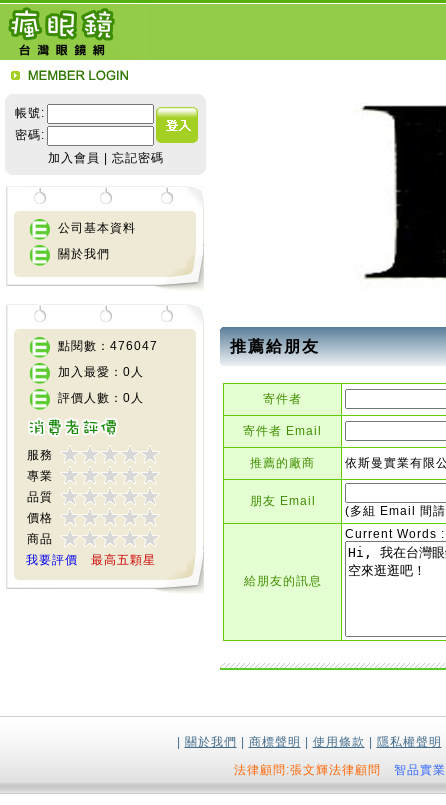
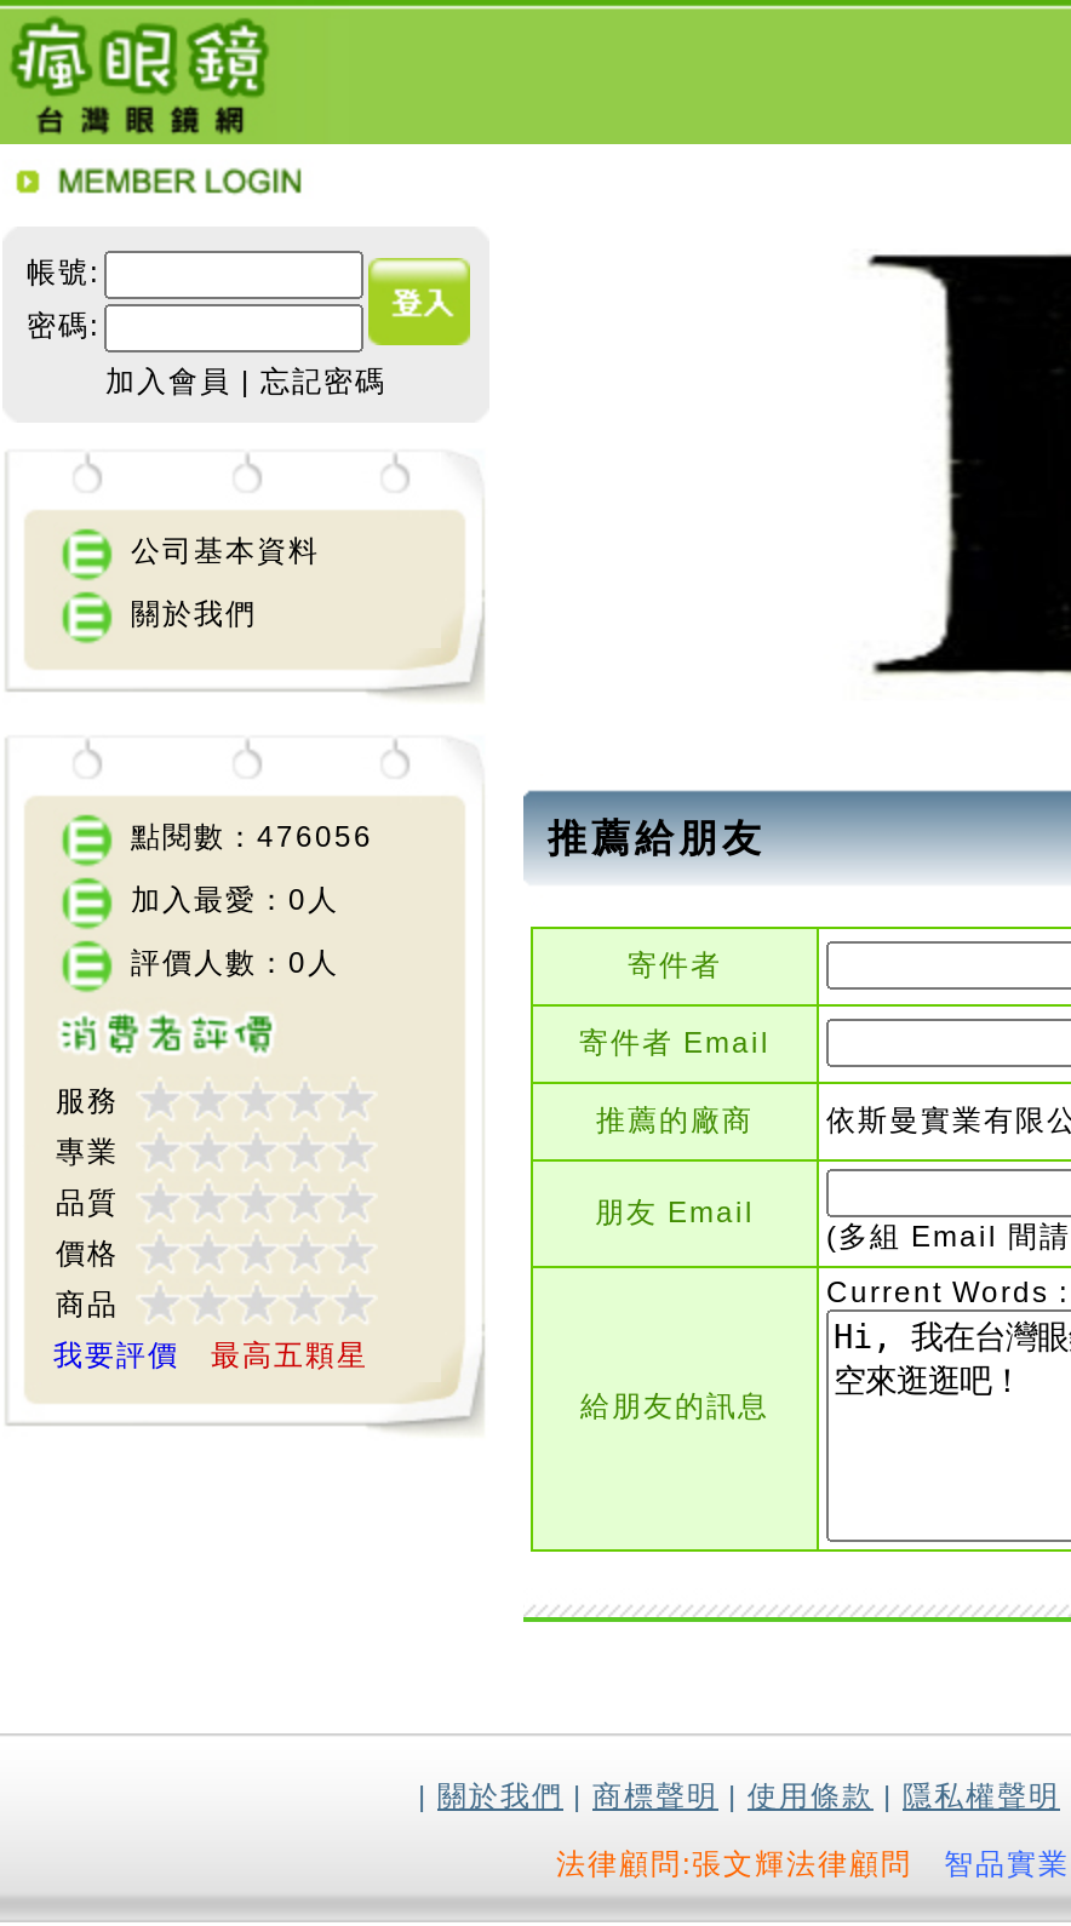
- 點閱數：476047
+ 點閱數：476056
